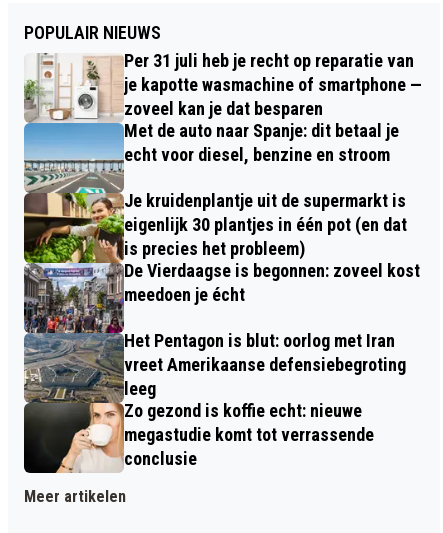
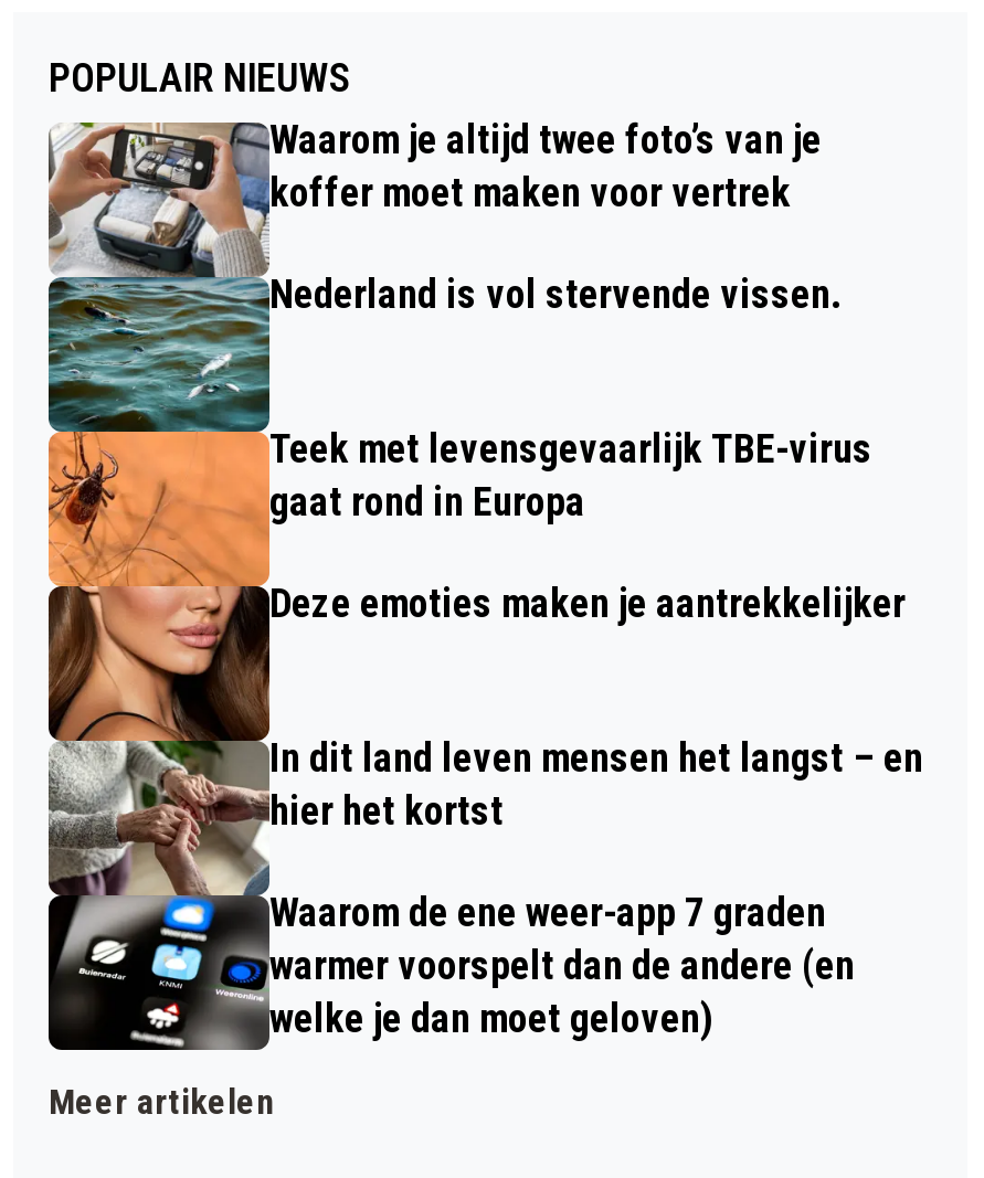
- [image]
- Per 31 juli heb je recht op reparatie van
- je kapotte wasmachine of smartphone —
- zoveel kan je dat besparen
- Met de auto naar Spanje: dit betaal je
- echt voor diesel, benzine en stroom
- Je kruidenplantje uit de supermarkt is
- eigenlijk 30 plantjes in één pot (en dat
- is precies het probleem)
- De Vierdaagse is begonnen: zoveel kost
- meedoen je écht
- Het Pentagon is blut: oorlog met Iran
- vreet Amerikaanse defensiebegroting
- leeg
- Zo gezond is koffie echt: nieuwe
- megastudie komt tot verrassende
- conclusie
+ [image]
+ Waarom je altijd twee foto’s van je
+ koffer moet maken voor vertrek
+ Nederland is vol stervende vissen.
+ Teek met levensgevaarlijk TBE-virus
+ gaat rond in Europa
+ Deze emoties maken je aantrekkelijker
+ In dit land leven mensen het langst – en
+ hier het kortst
+ Waarom de ene weer-app 7 graden
+ warmer voorspelt dan de andere (en
+ welke je dan moet geloven)
